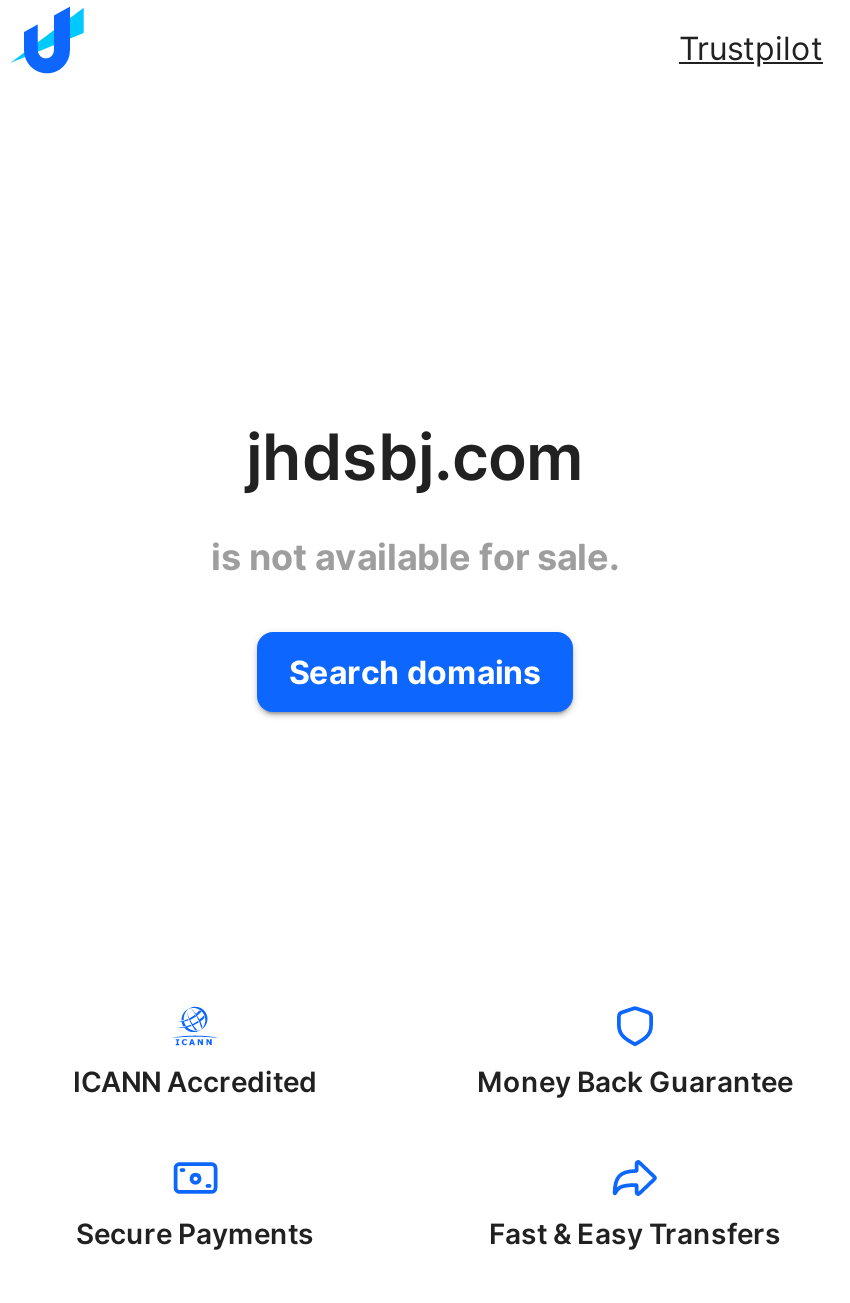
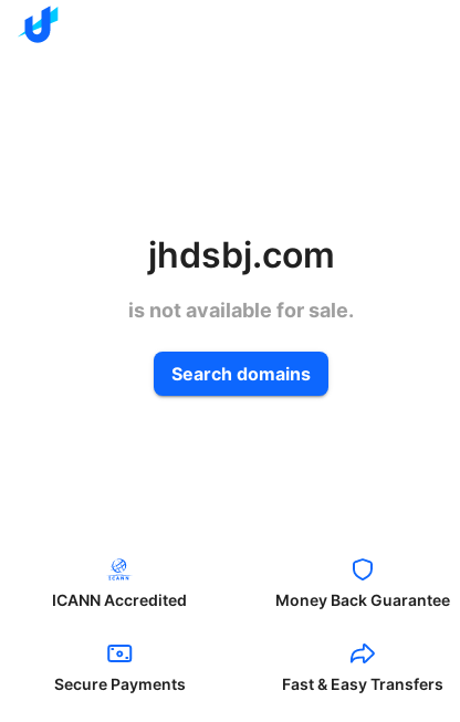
- Trustpilot
